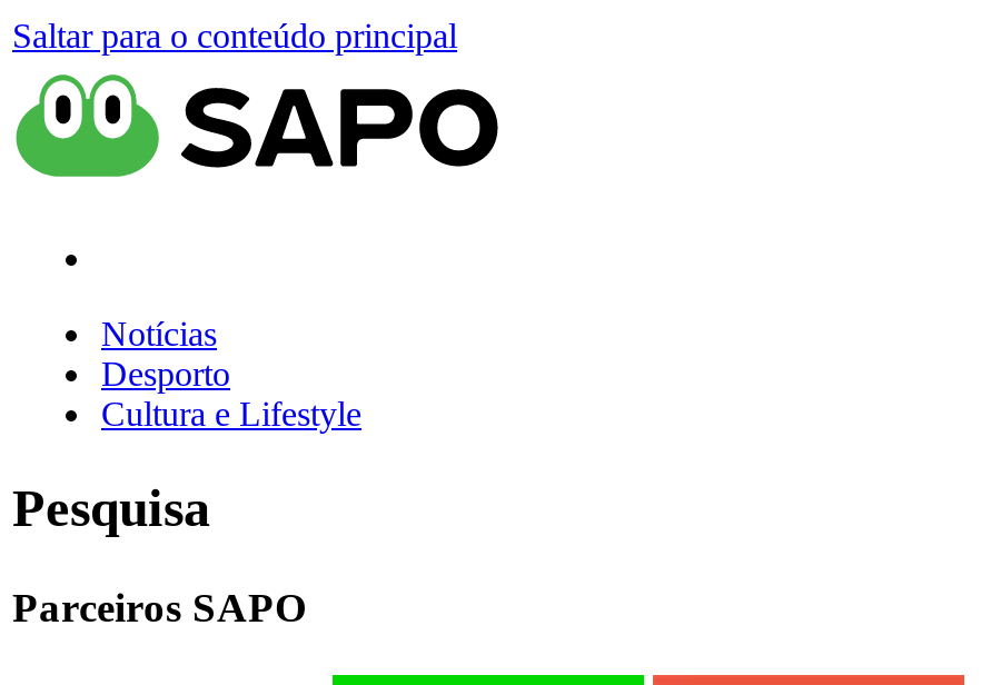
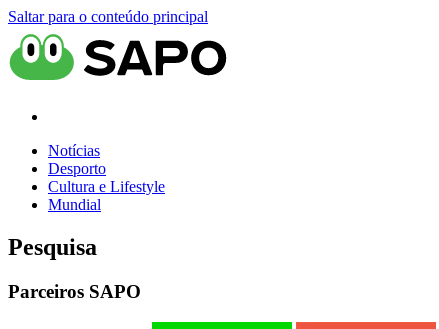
+ Mundial
